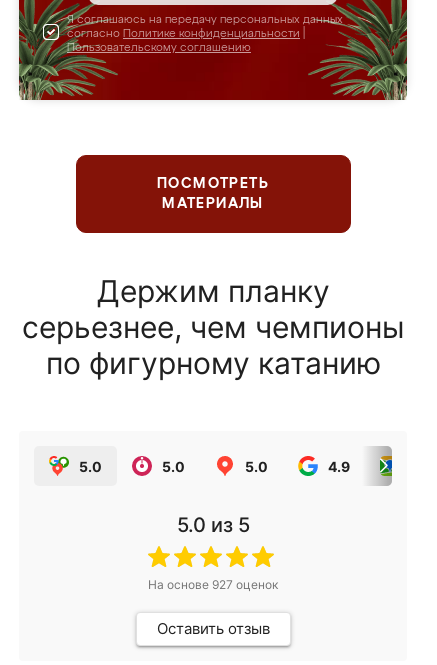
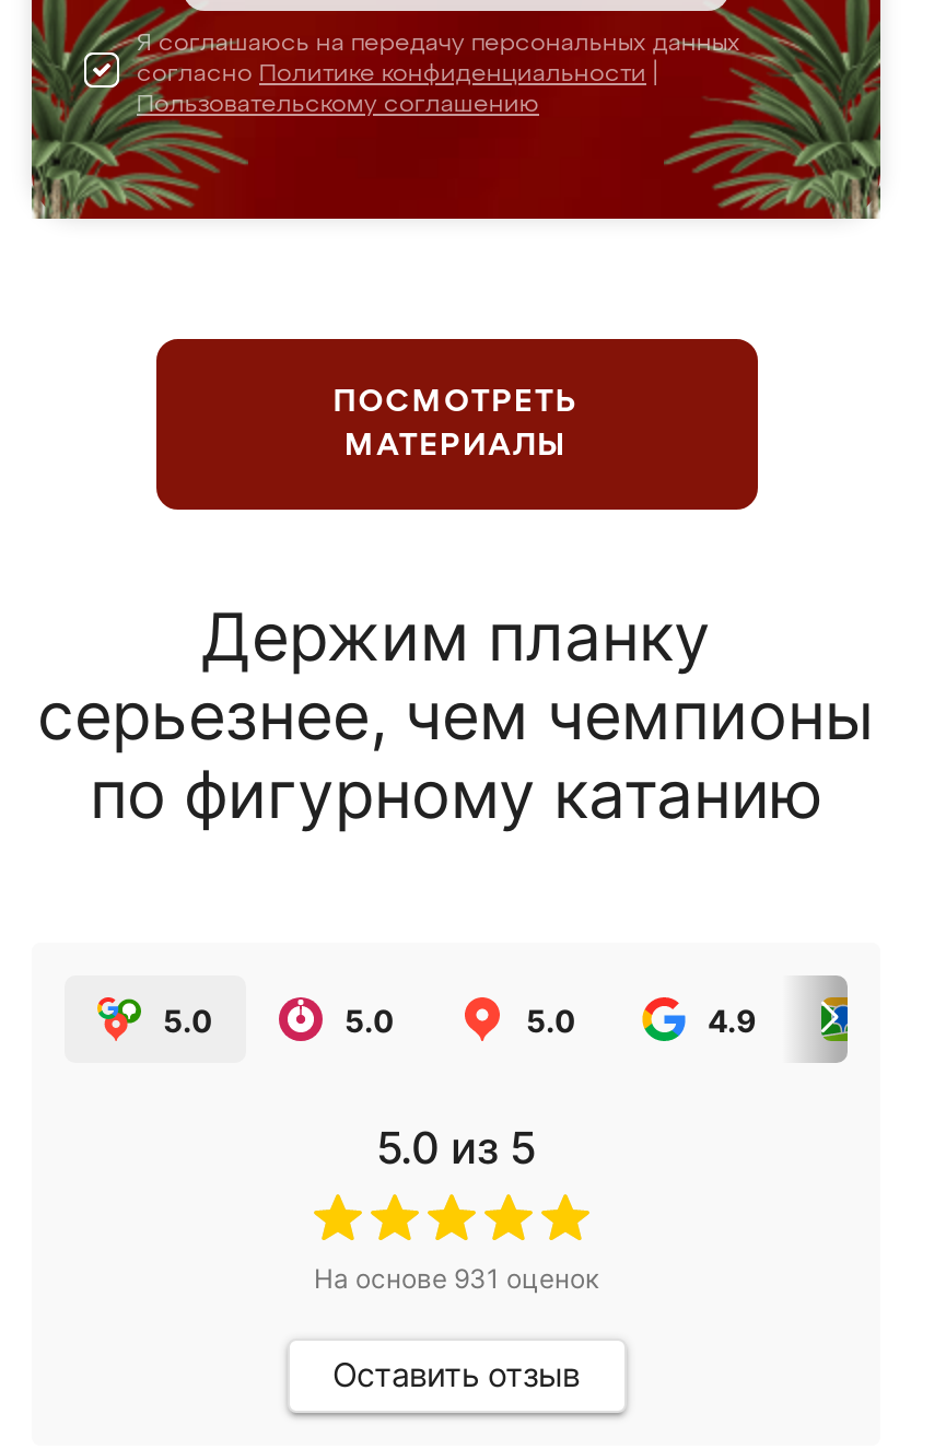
- На основе 927 оценок
+ На основе 931 оценок
